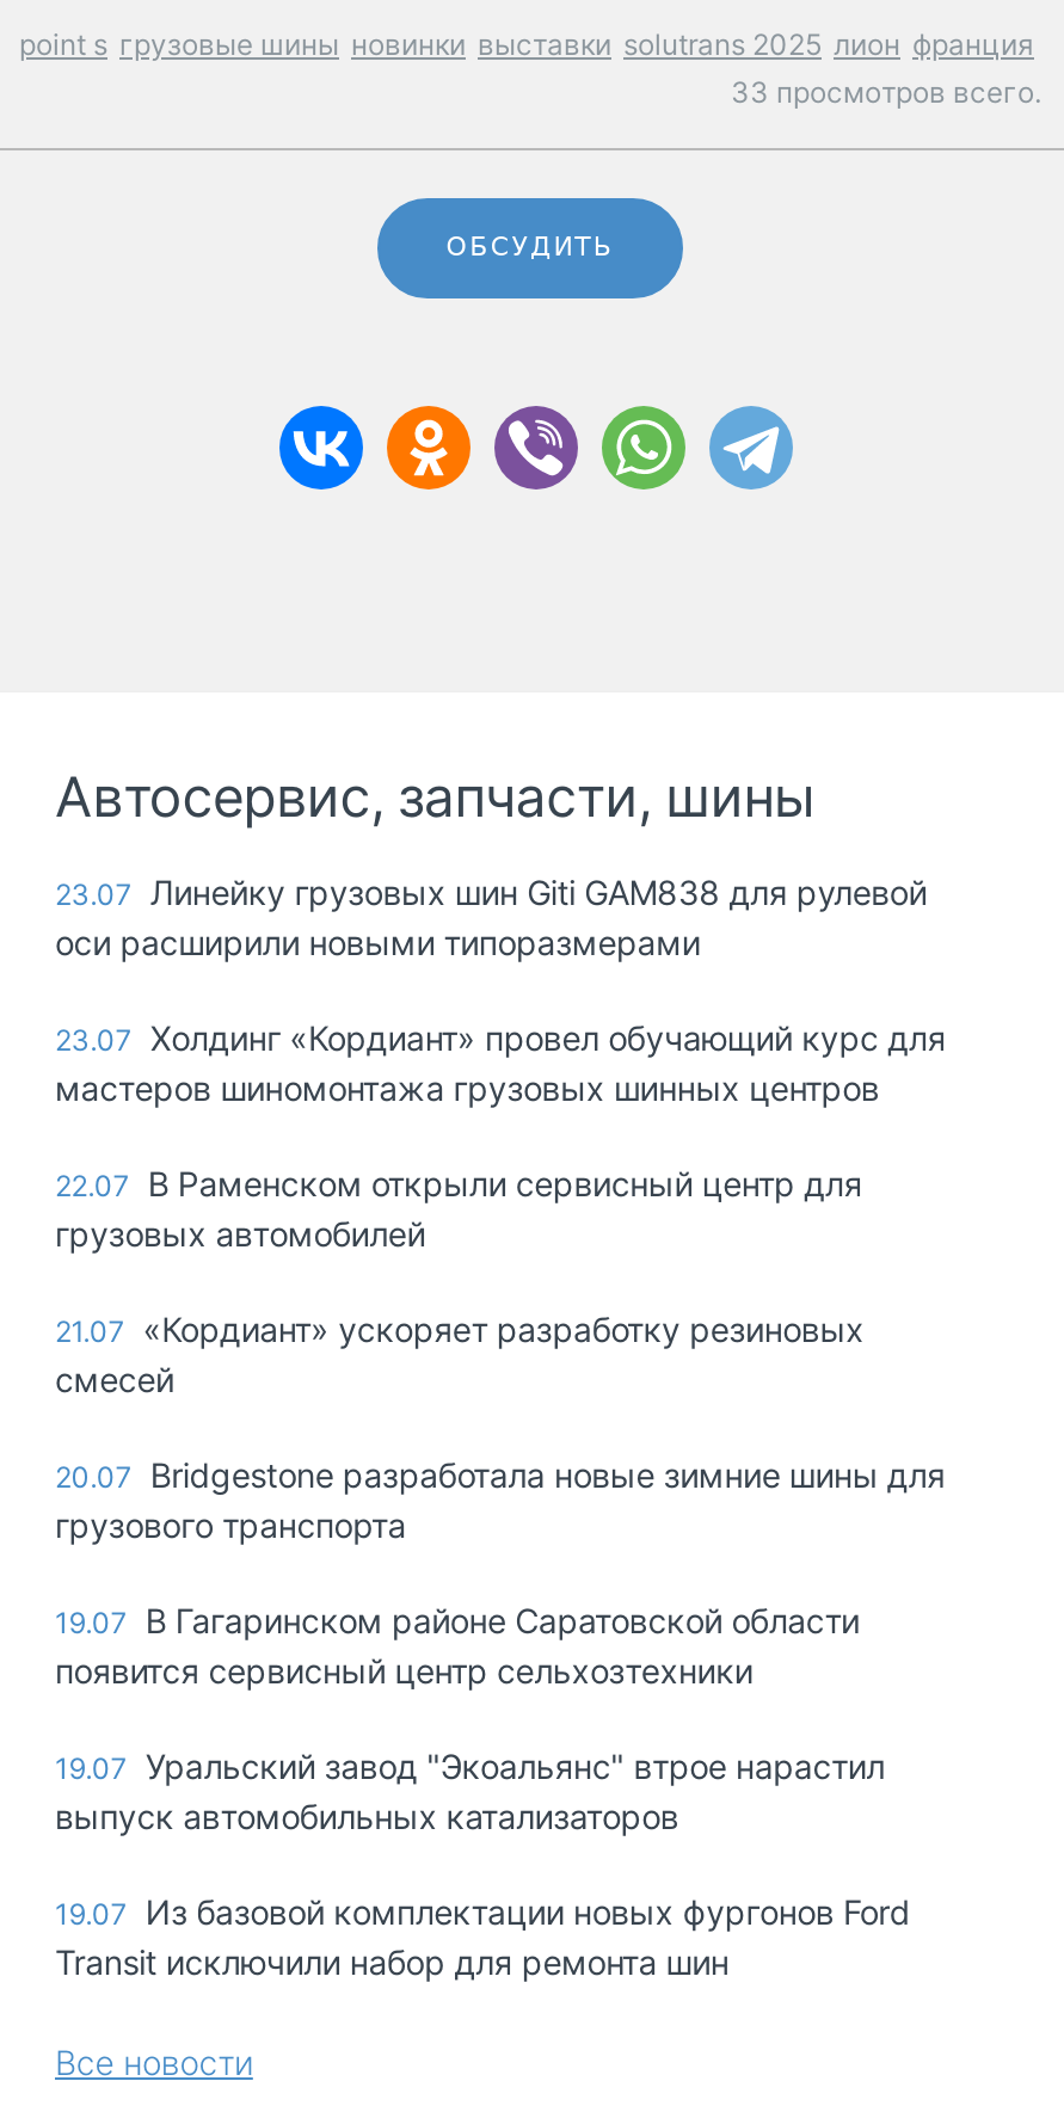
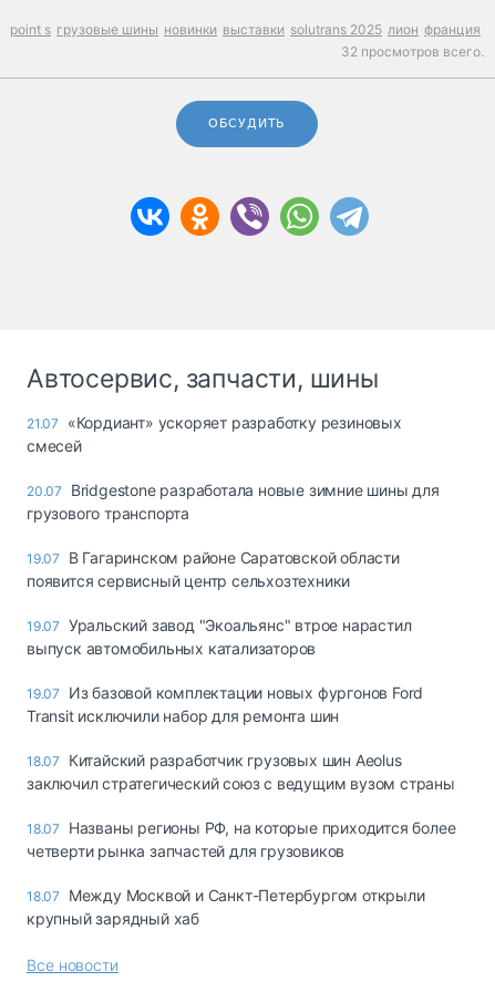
- 33 просмотров всего.
+ 32 просмотров всего.

- 23.07 Линейку грузовых шин Giti GAM838 для рулевой
- оси расширили новыми типоразмерами
- 23.07 Холдинг «Кордиант» провел обучающий курс для
- мастеров шиномонтажа грузовых шинных центров
- 22.07 В Раменском открыли сервисный центр для
- грузовых автомобилей

moved up: 21.07 «Кордиант» ускоряет разработку резиновых | смесей | 20.07 Bridgestone разработала новые зимние шины для | ... | 19.07 Из базовой комплектации новых фургонов Ford | Transit исключили набор для ремонта шин

+ 18.07 Китайский разработчик грузовых шин Aeolus
+ заключил стратегический союз с ведущим вузом страны
+ 18.07 Названы регионы РФ, на которые приходится более
+ четверти рынка запчастей для грузовиков
+ 18.07 Между Москвой и Санкт-Петербургом открыли
+ крупный зарядный хаб
